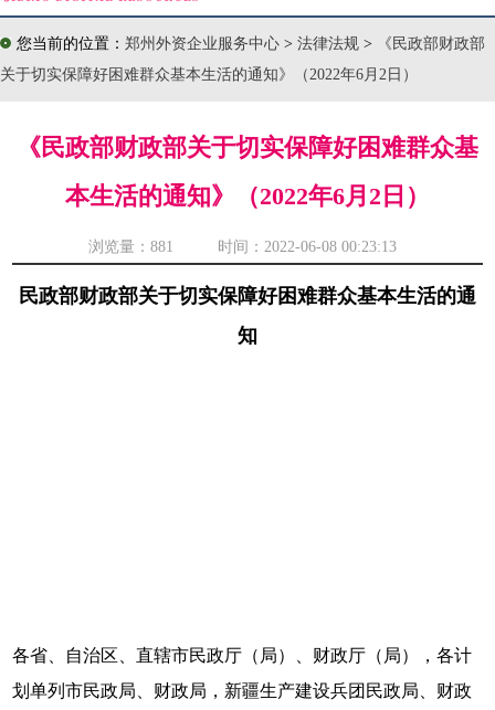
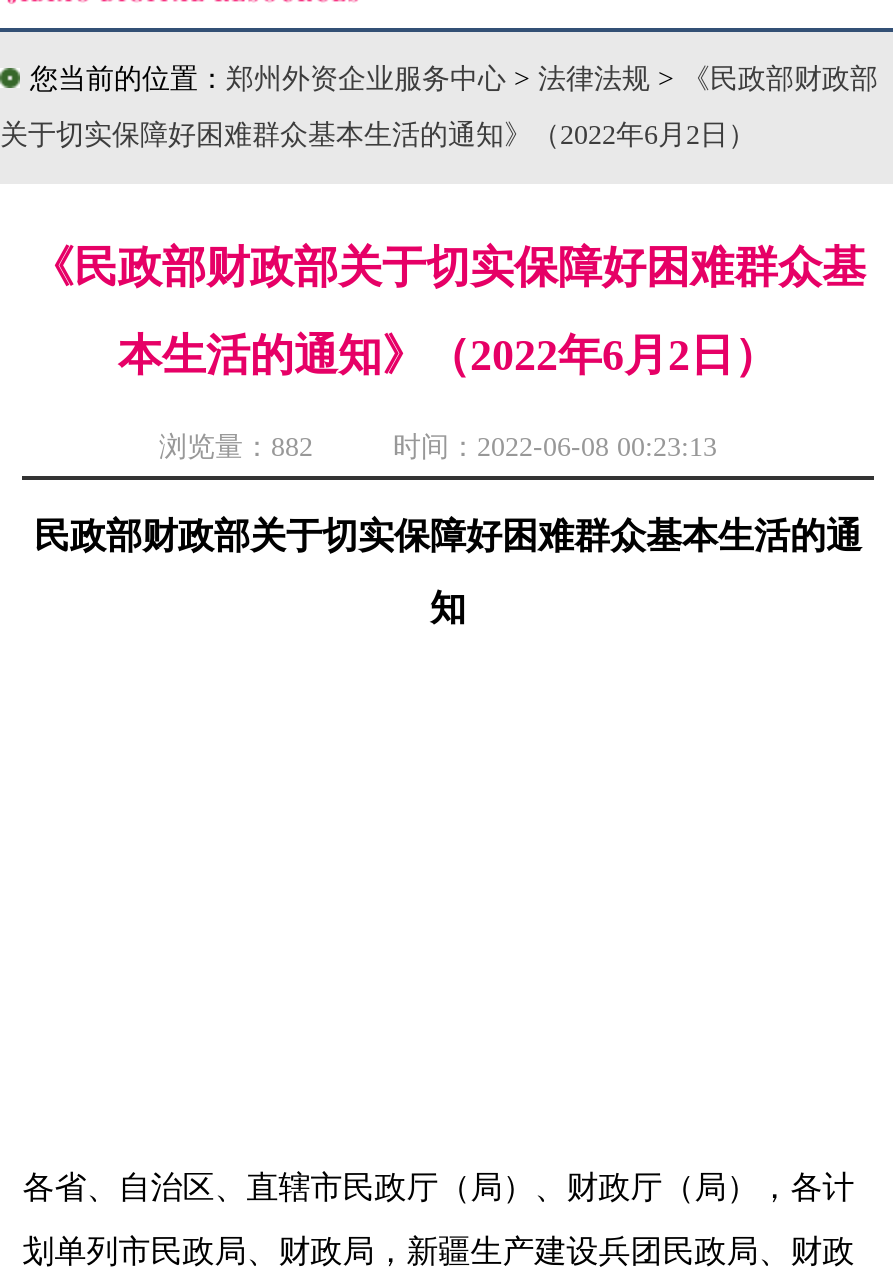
- 浏览量：881 时间：2022-06-08 00:23:13
+ 浏览量：882 时间：2022-06-08 00:23:13
